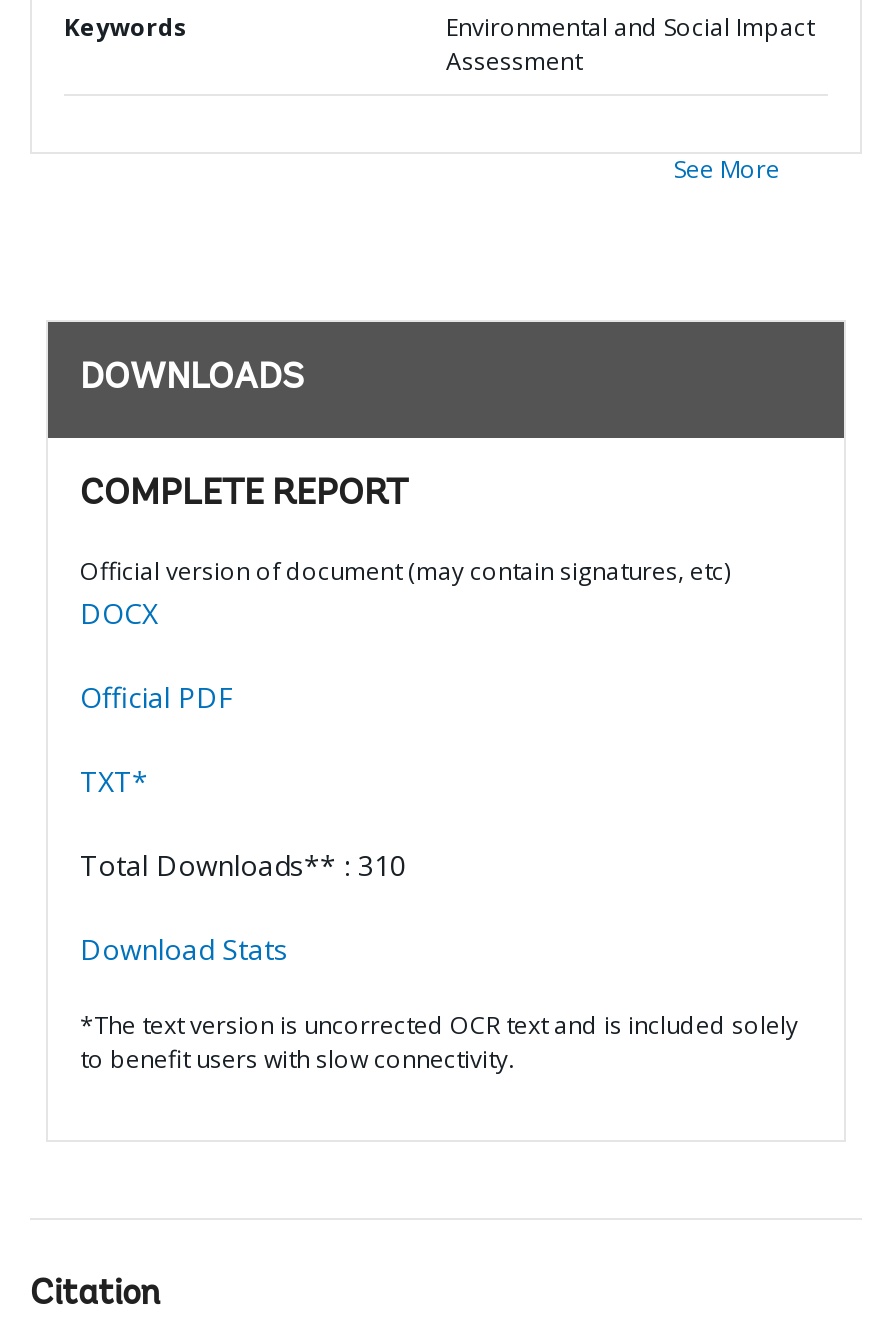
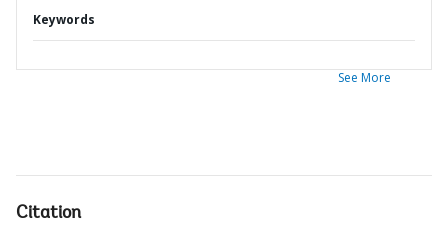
- Environmental and Social Impact
- Assessment

- DOWNLOADS
- COMPLETE REPORT
- Official version of document (may contain signatures, etc)
- DOCX
- Official PDF
- TXT*
- Total Downloads** : 310
- Download Stats
- *The text version is uncorrected OCR text and is included solely
- to benefit users with slow connectivity.
